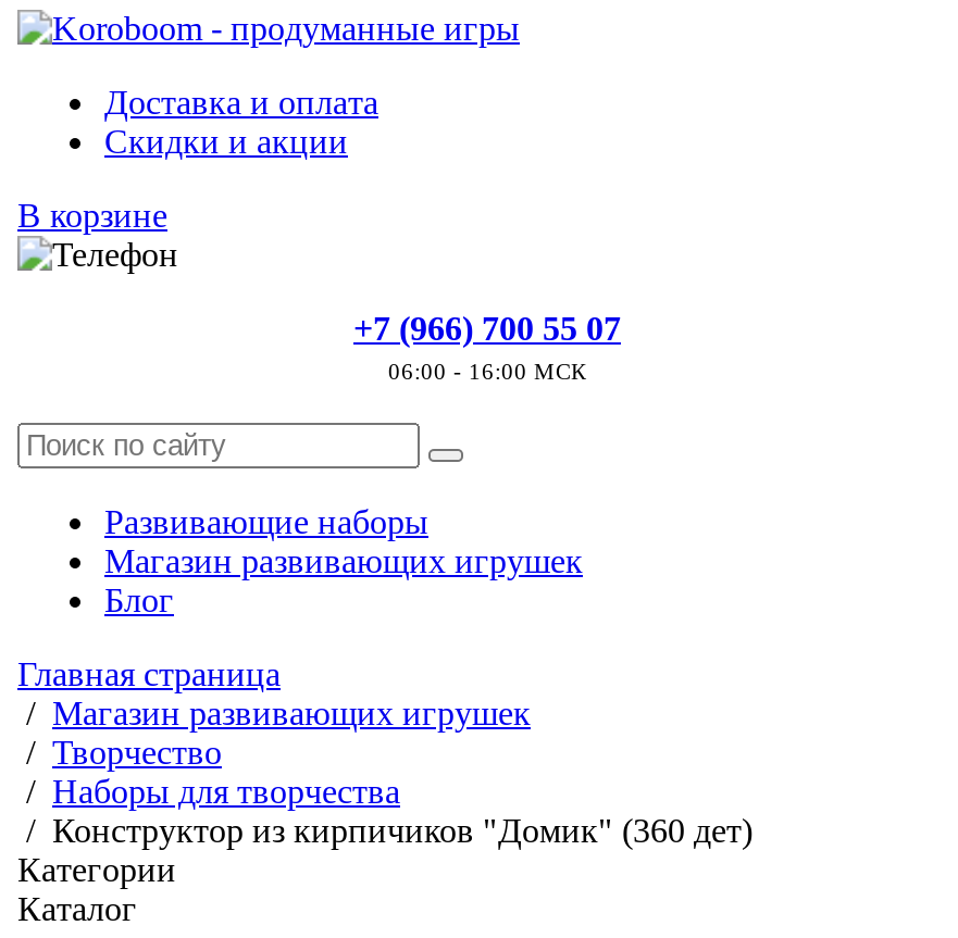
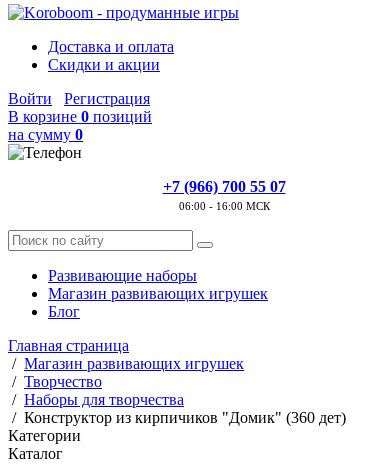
- В корзине
+ Войти
+ Регистрация
+ В корзине 0 позиций
+ на сумму 0
